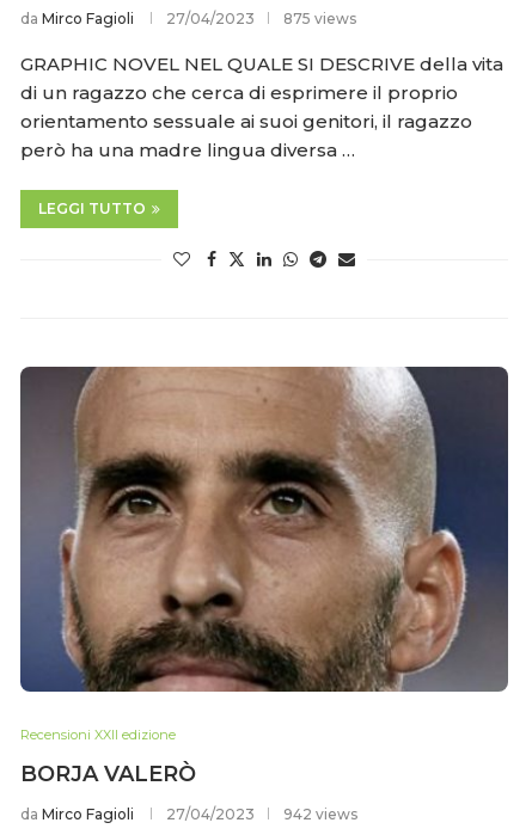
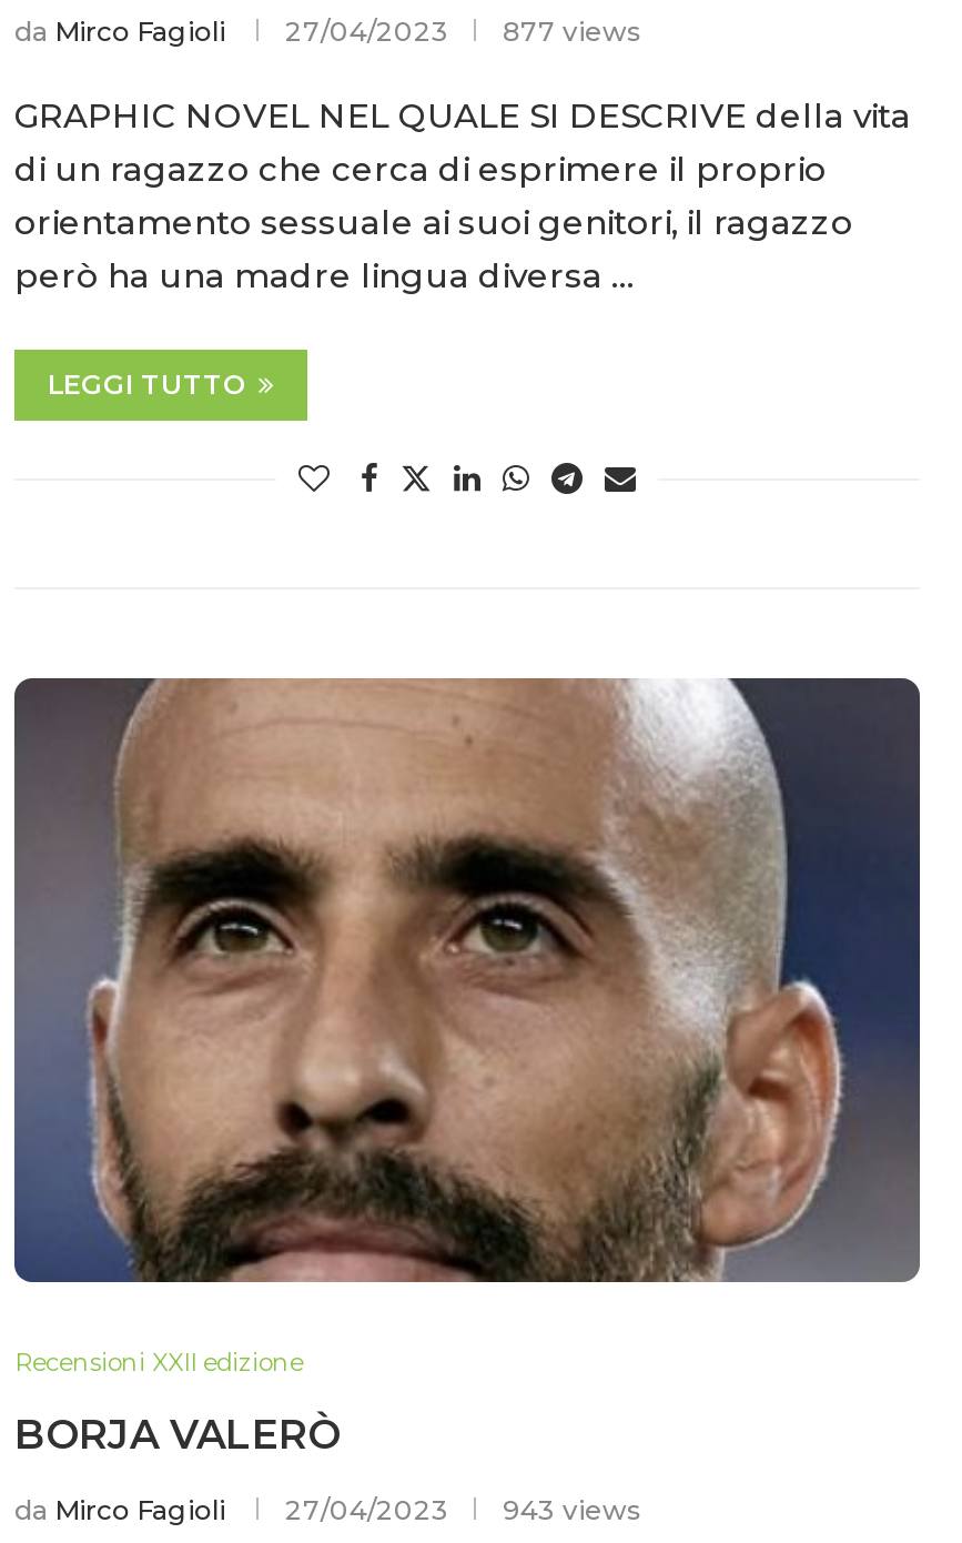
- da Mirco Fagioli 27/04/2023 875 views
+ da Mirco Fagioli 27/04/2023 877 views

- da Mirco Fagioli 27/04/2023 942 views
+ da Mirco Fagioli 27/04/2023 943 views
